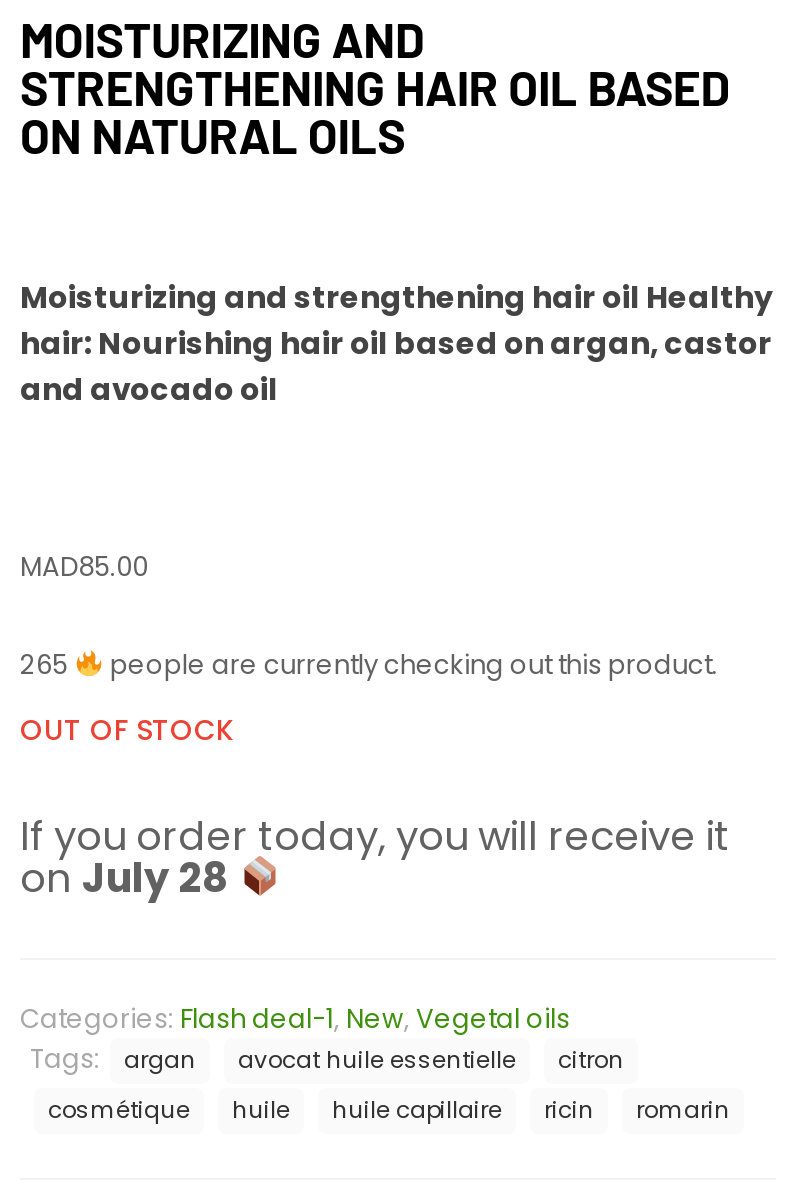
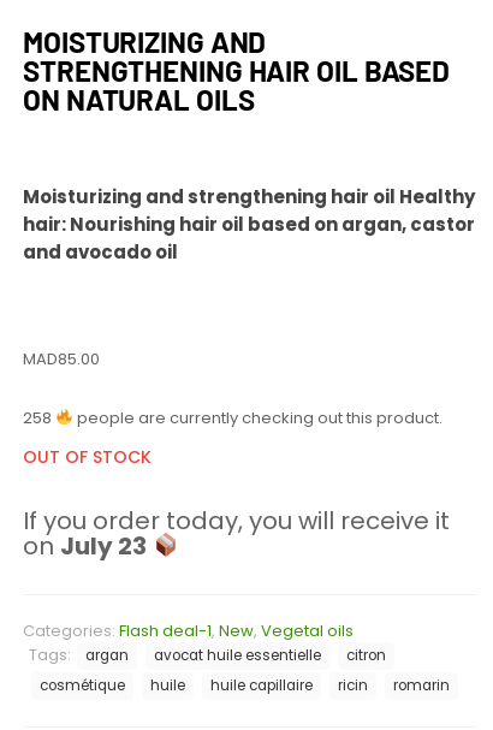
- 265 people are currently checking out this product.
+ 258 people are currently checking out this product.

- on July 28
+ on July 23
